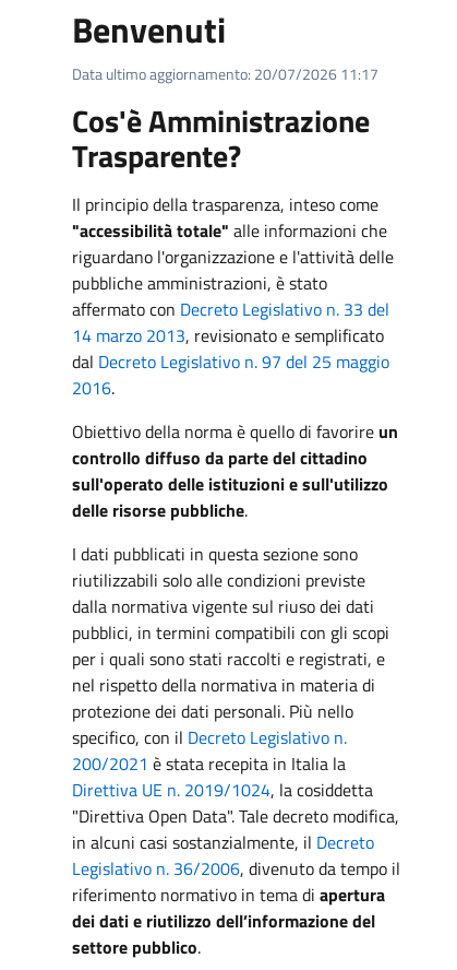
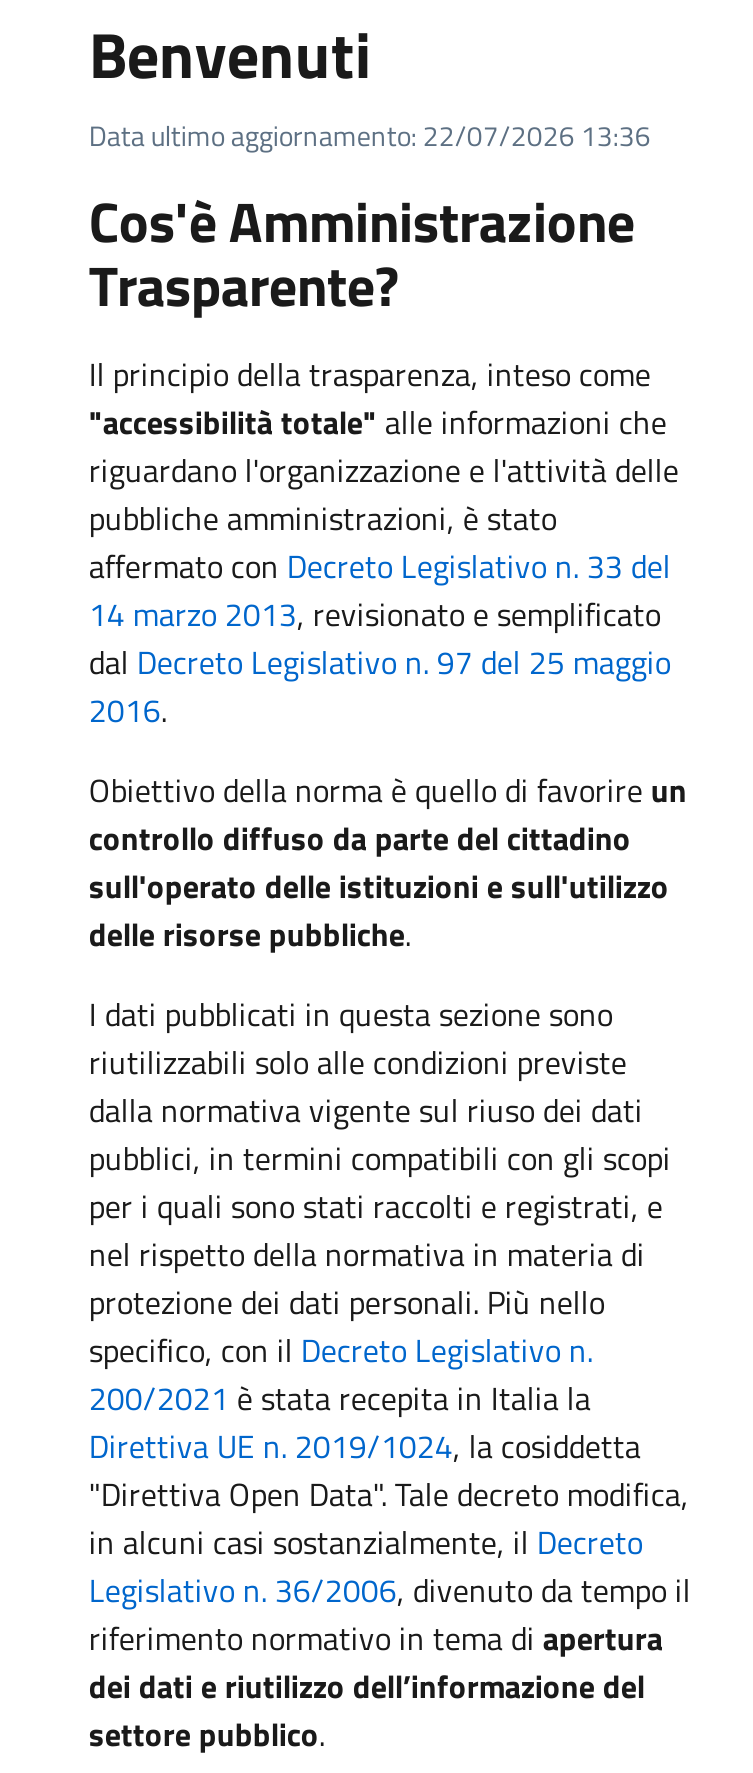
- Data ultimo aggiornamento: 20/07/2026 11:17
+ Data ultimo aggiornamento: 22/07/2026 13:36
